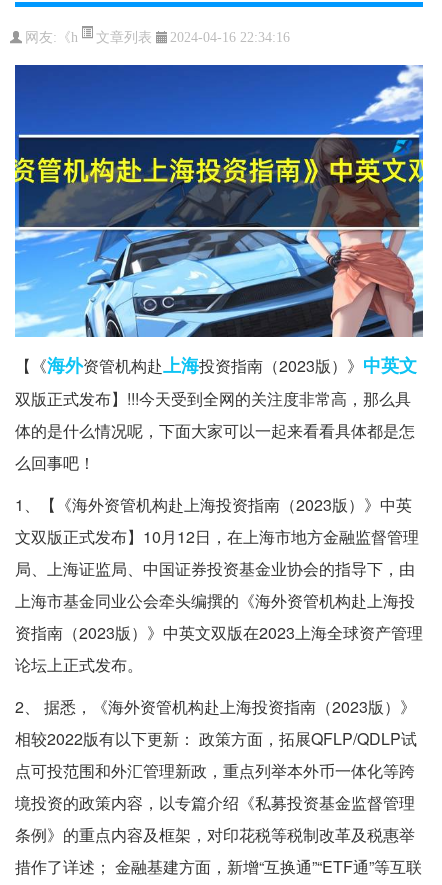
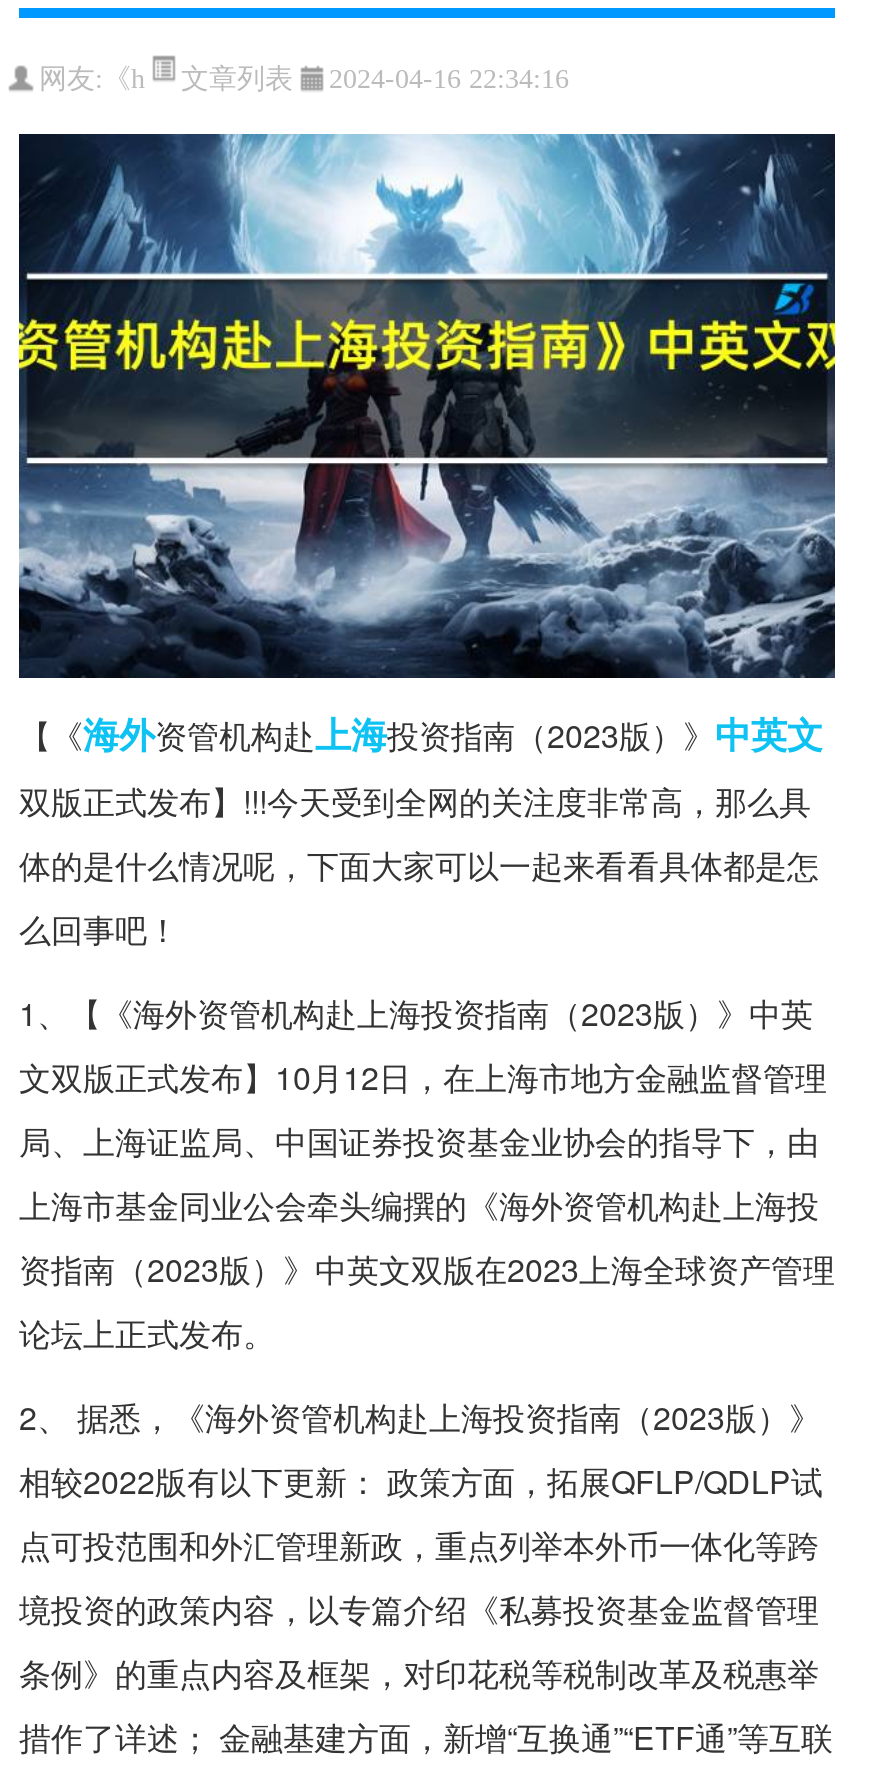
- [image]
+ [image]
